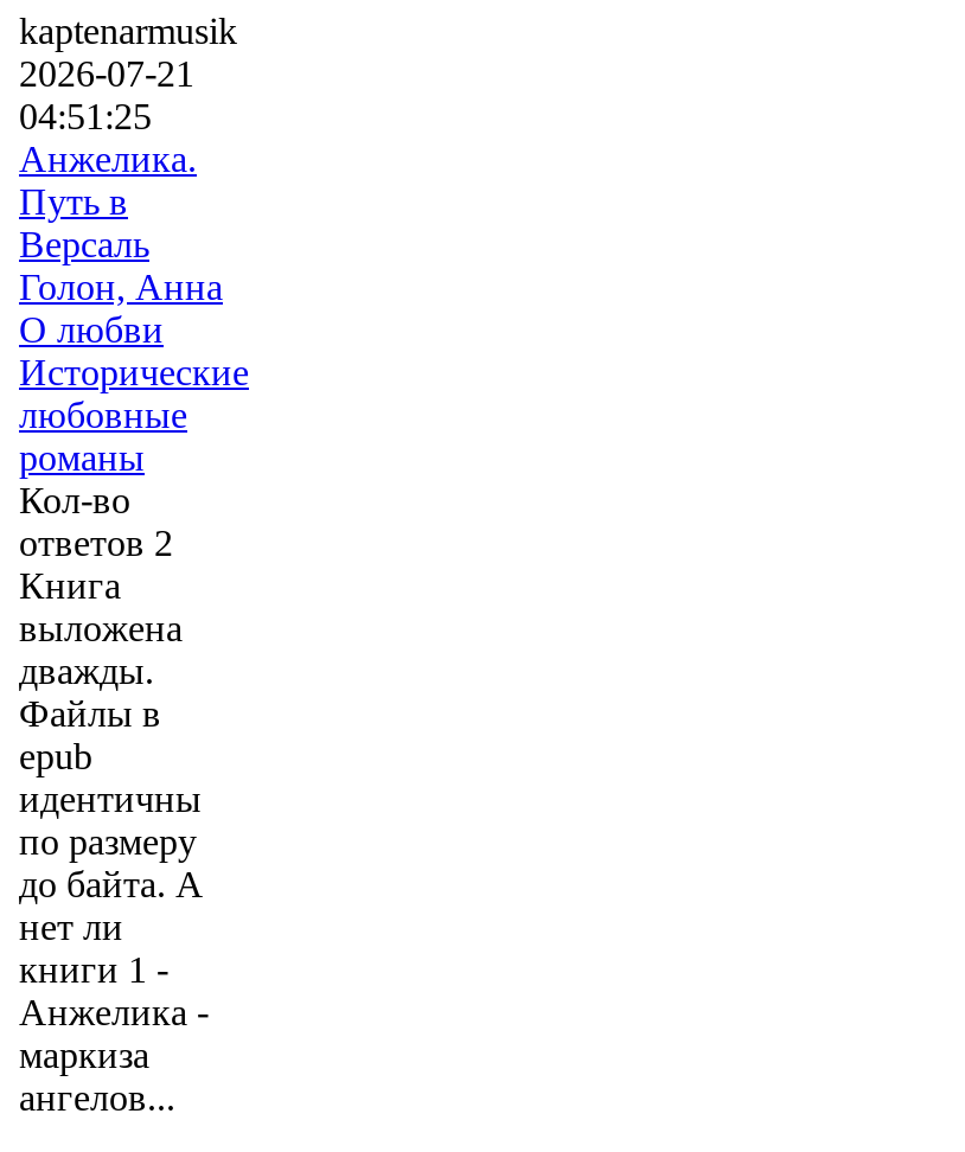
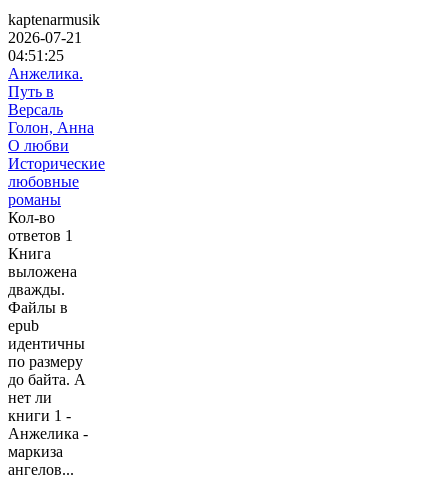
- ответов 2
+ ответов 1
